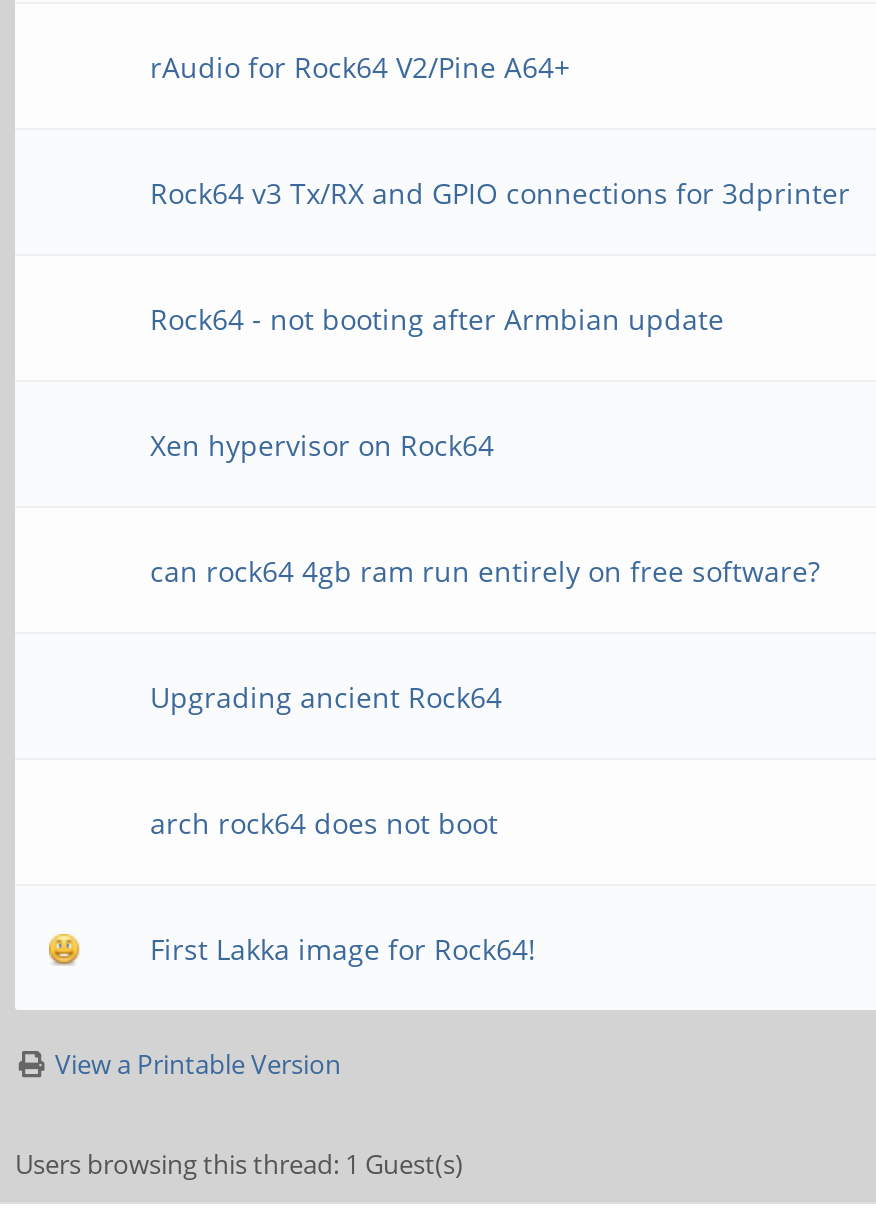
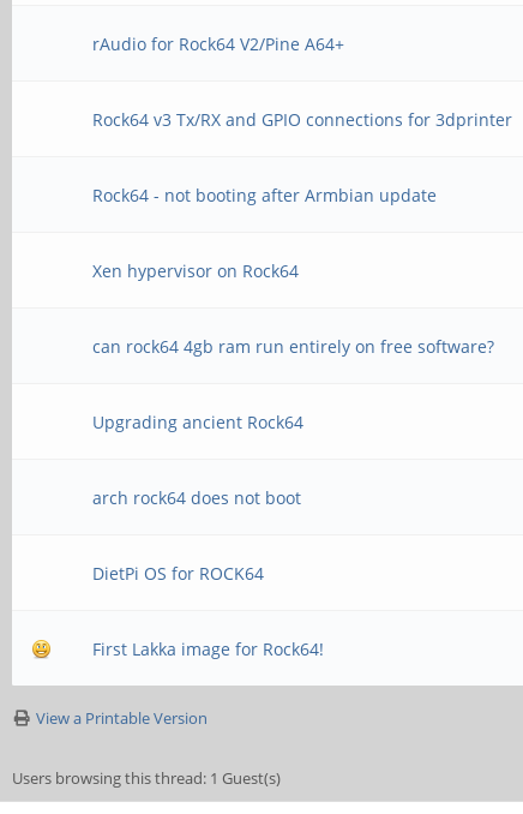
+ DietPi OS for ROCK64
